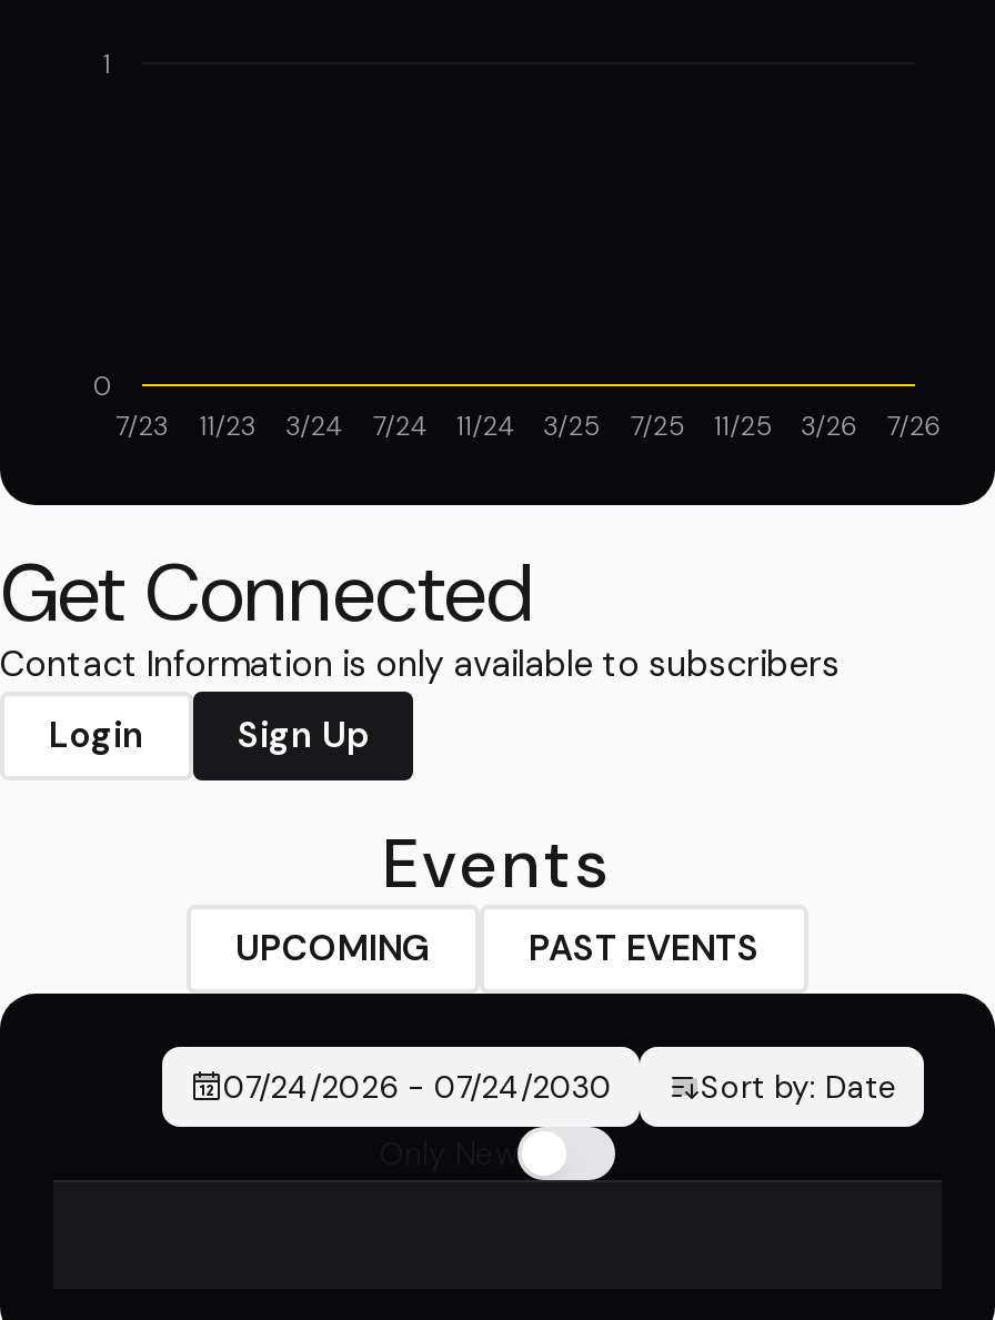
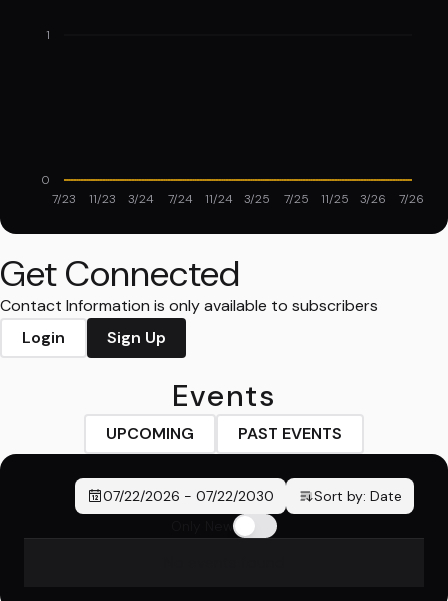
- 07/24/2026 - 07/24/2030
+ 07/22/2026 - 07/22/2030
